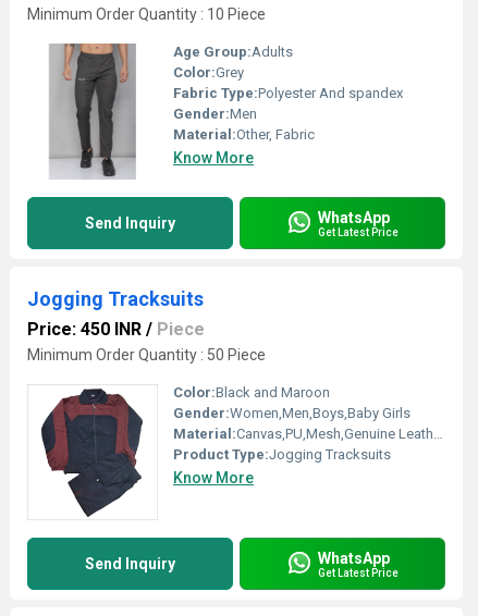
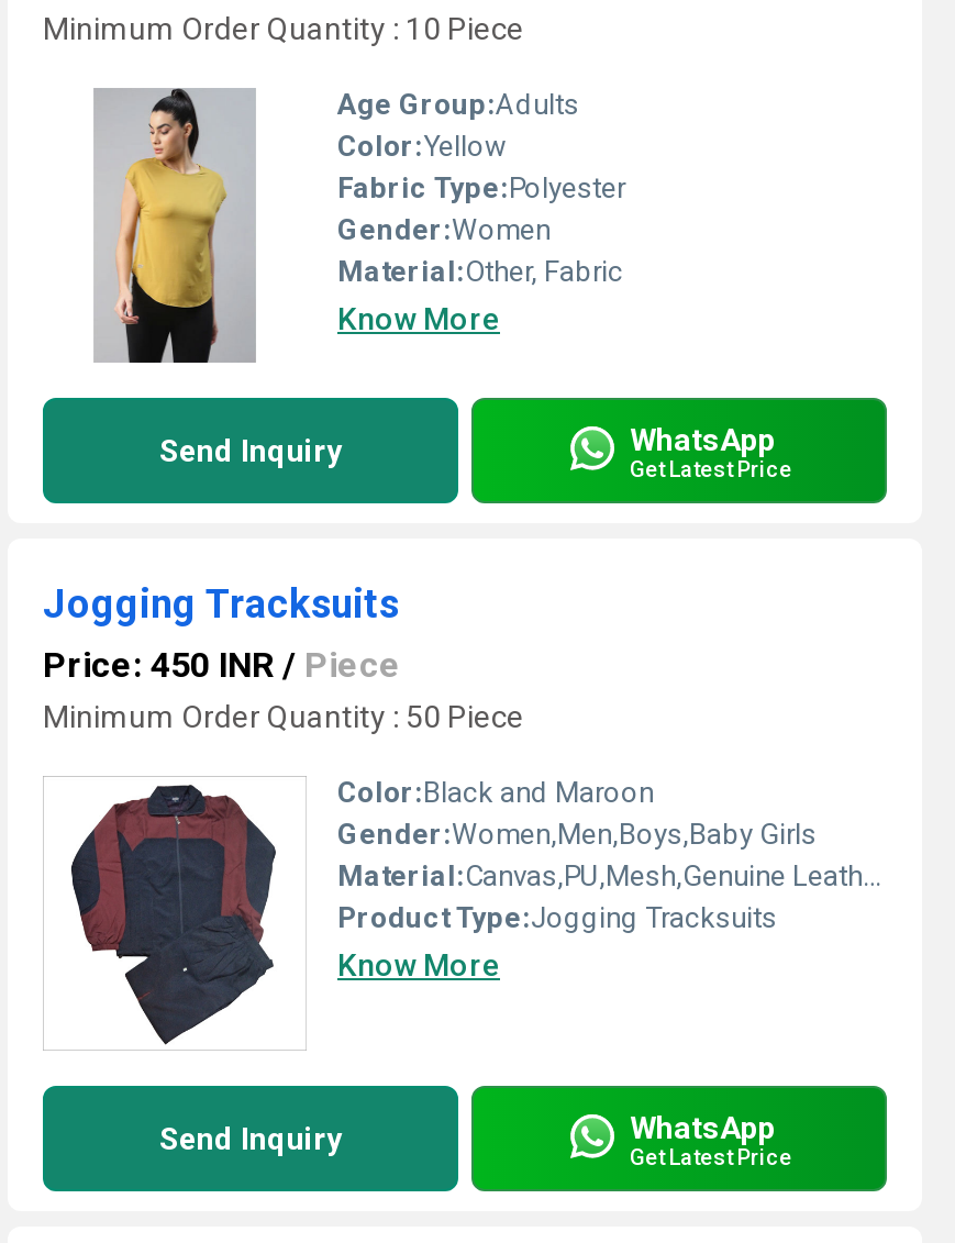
- [image]
- Color:Grey
- Fabric Type:Polyester And spandex
- Gender:Men
+ [image]
+ Color:Yellow
+ Fabric Type:Polyester
+ Gender:Women
